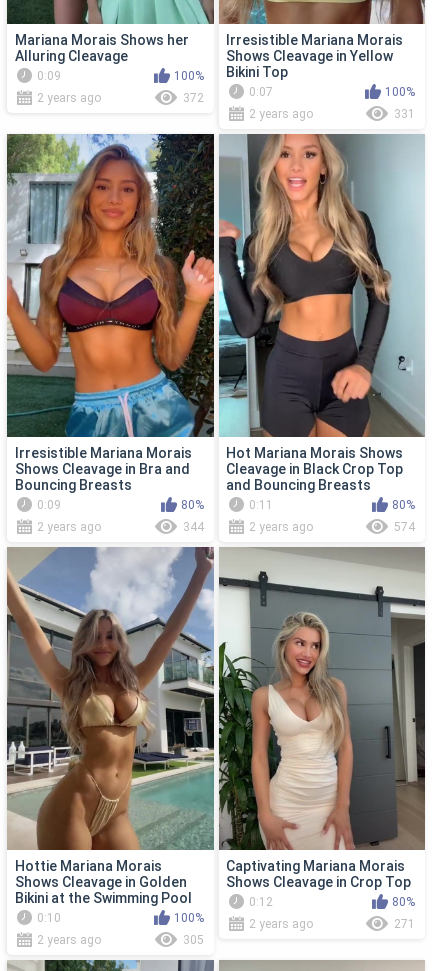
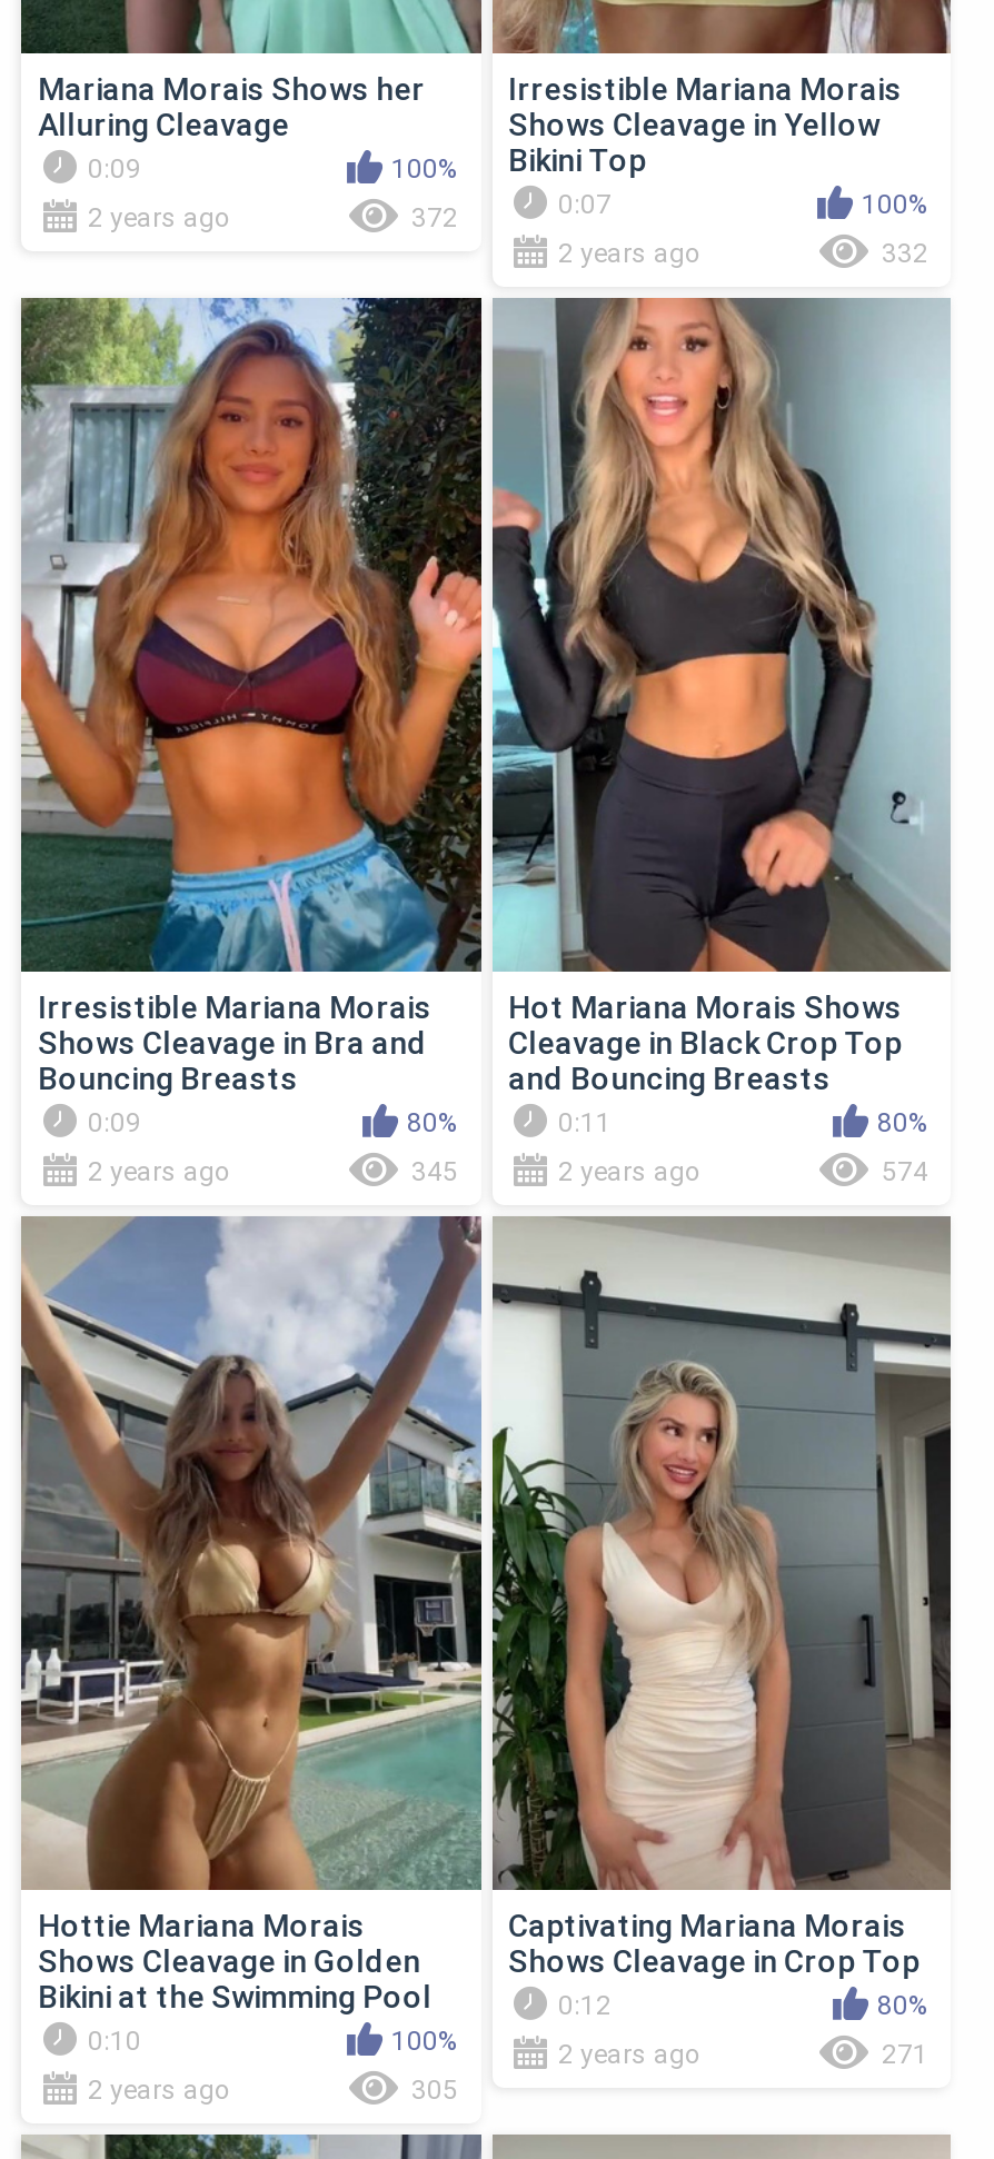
- 331
+ 332

- 344
+ 345
